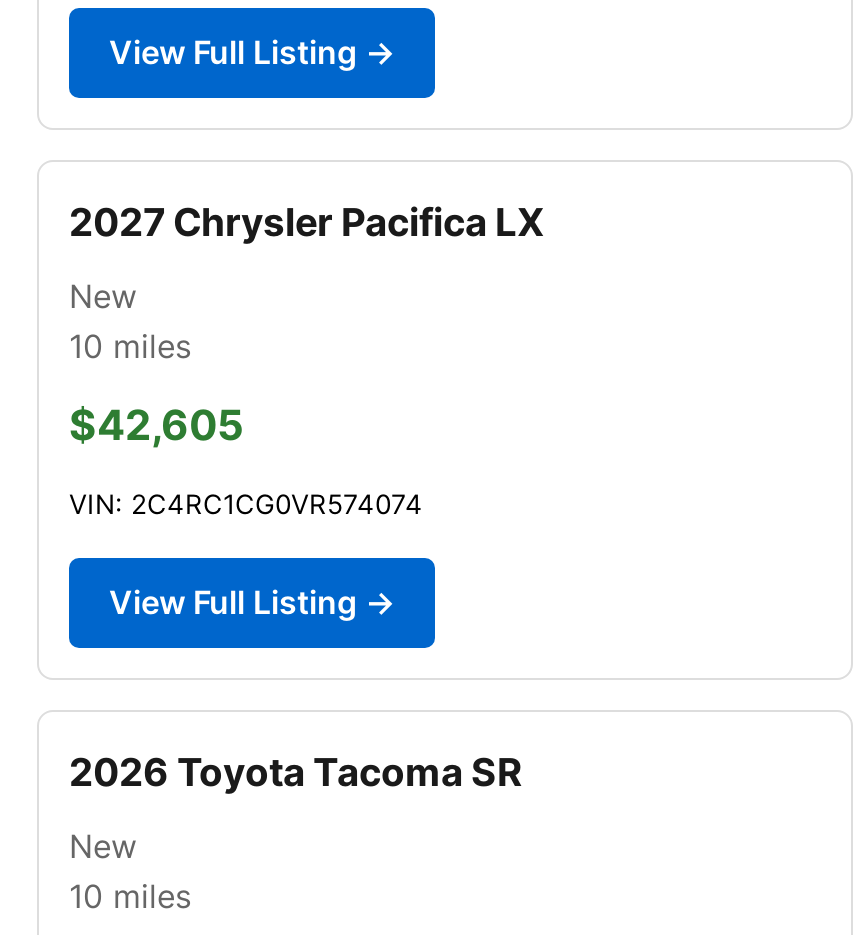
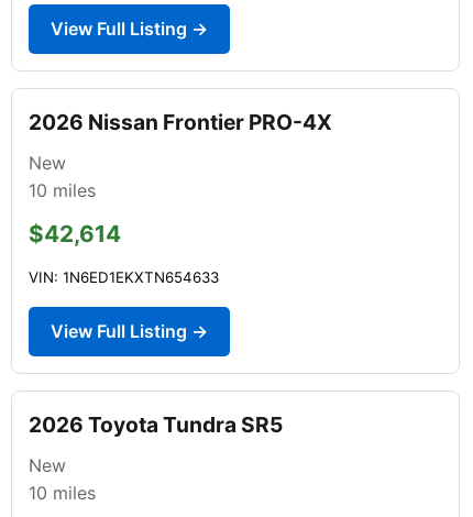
- 2027 Chrysler Pacifica LX
+ 2026 Nissan Frontier PRO-4X

- $42,605
+ $42,614

- VIN: 2C4RC1CG0VR574074
+ VIN: 1N6ED1EKXTN654633

- 2026 Toyota Tacoma SR
+ 2026 Toyota Tundra SR5
